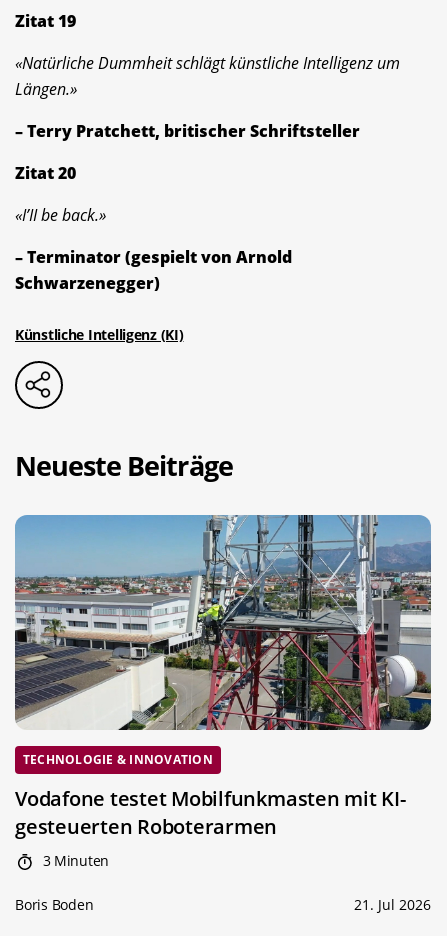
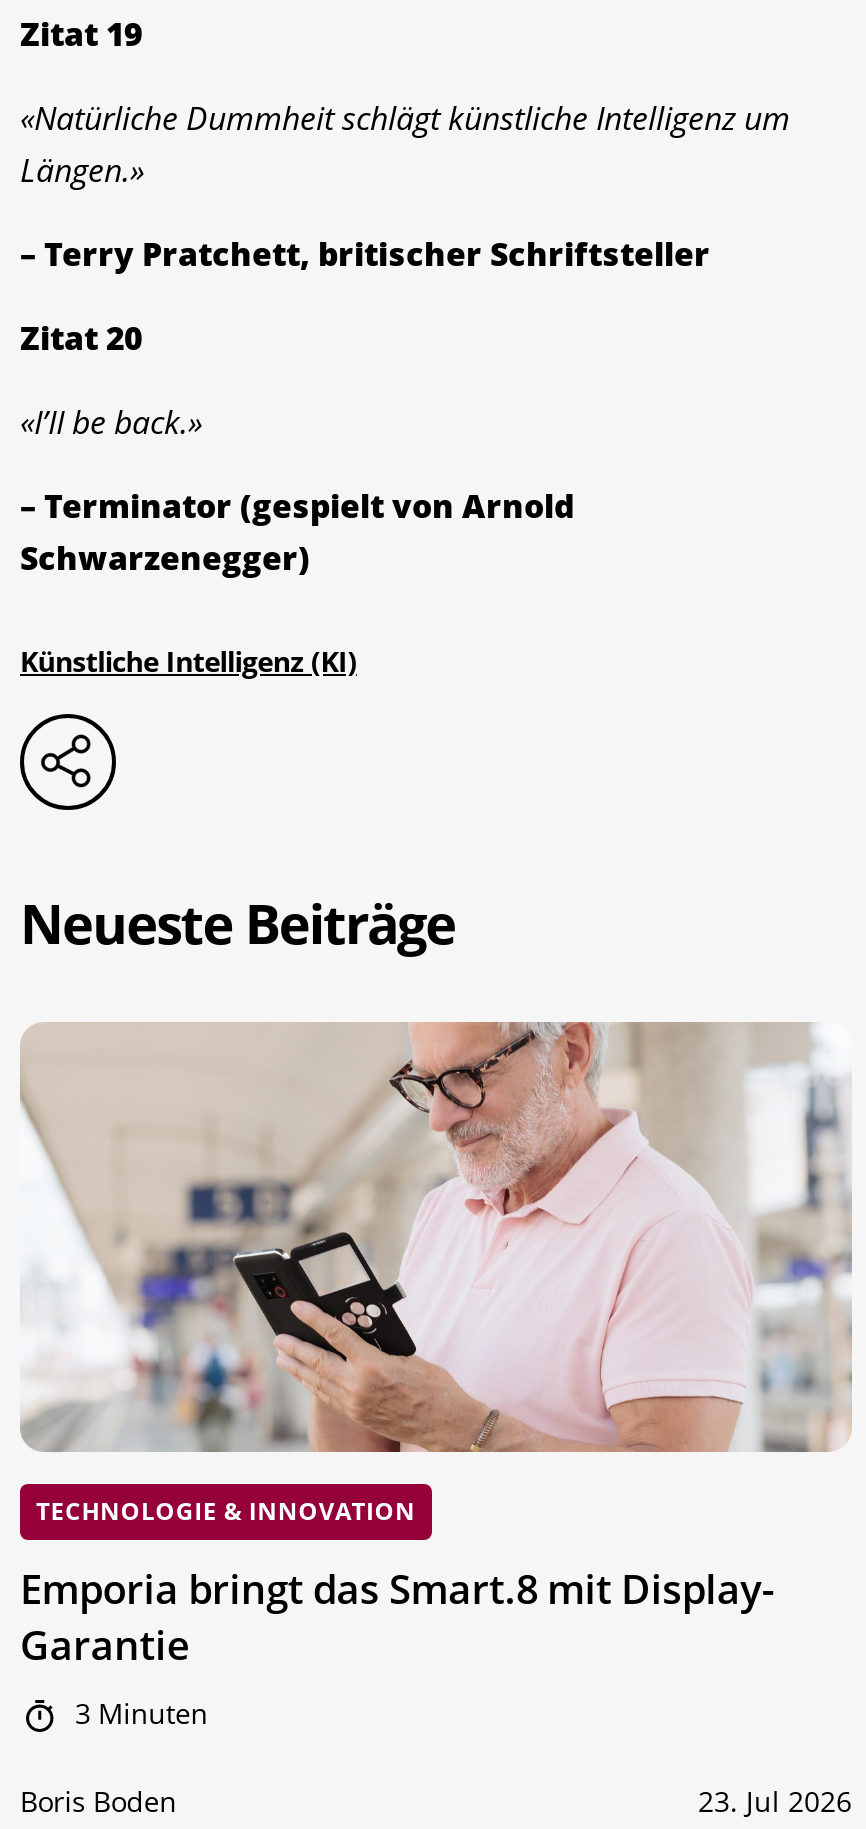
- [image]
+ [image]

- Vodafone testet Mobilfunkmasten mit KI-
- gesteuerten Roboterarmen
+ Emporia bringt das Smart.8 mit Display-
+ Garantie

- 21. Jul 2026
+ 23. Jul 2026
